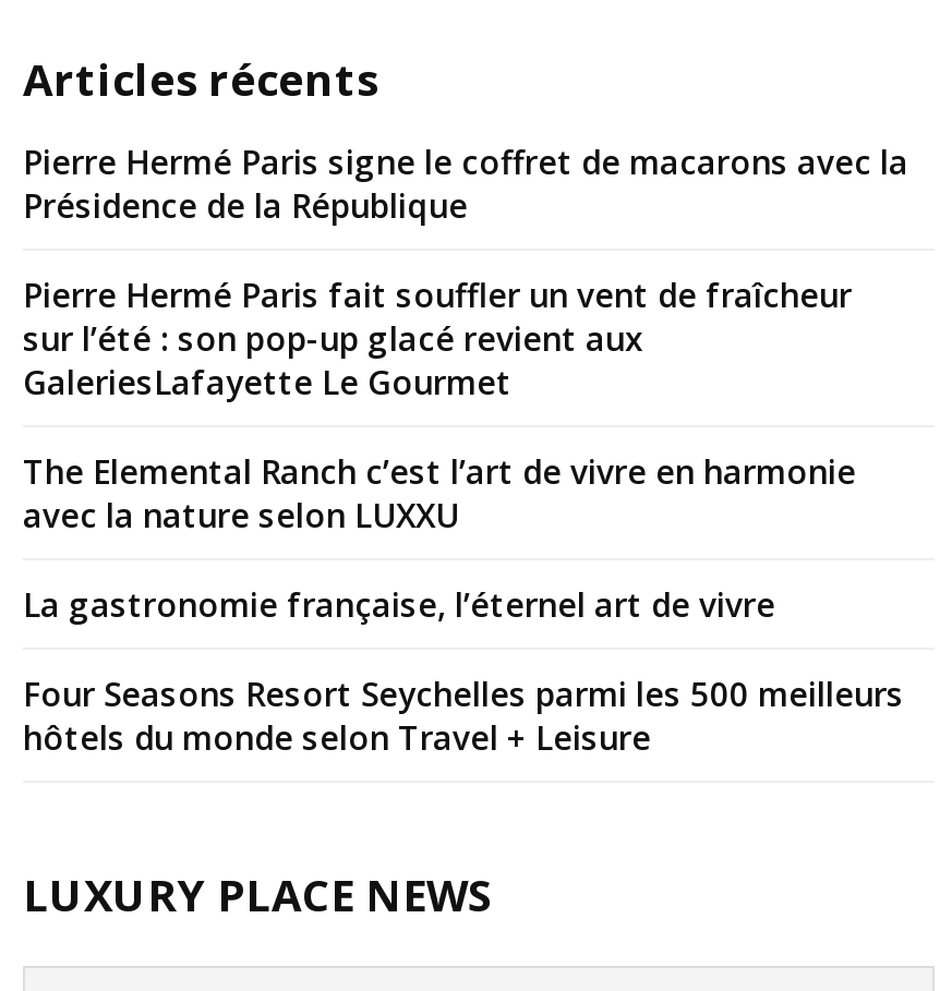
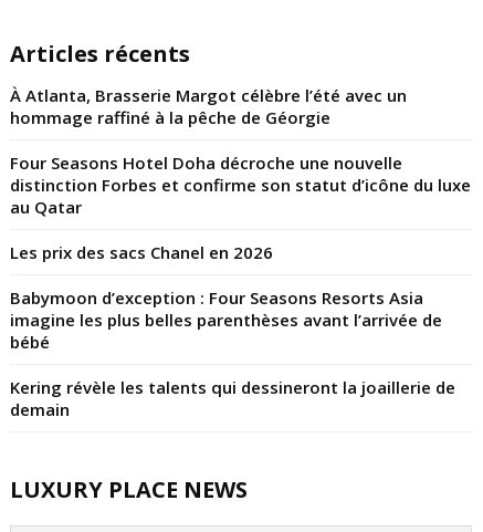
- Pierre Hermé Paris signe le coffret de macarons avec la
- Présidence de la République
+ À Atlanta, Brasserie Margot célèbre l’été avec un
+ hommage raffiné à la pêche de Géorgie

- Pierre Hermé Paris fait souffler un vent de fraîcheur
- sur l’été : son pop-up glacé revient aux
- GaleriesLafayette Le Gourmet
+ Four Seasons Hotel Doha décroche une nouvelle
+ distinction Forbes et confirme son statut d’icône du luxe
+ au Qatar

- The Elemental Ranch c’est l’art de vivre en harmonie
- avec la nature selon LUXXU
+ Les prix des sacs Chanel en 2026

- La gastronomie française, l’éternel art de vivre
+ Babymoon d’exception : Four Seasons Resorts Asia
+ imagine les plus belles parenthèses avant l’arrivée de
+ bébé

- Four Seasons Resort Seychelles parmi les 500 meilleurs
- hôtels du monde selon Travel + Leisure
+ Kering révèle les talents qui dessineront la joaillerie de
+ demain
